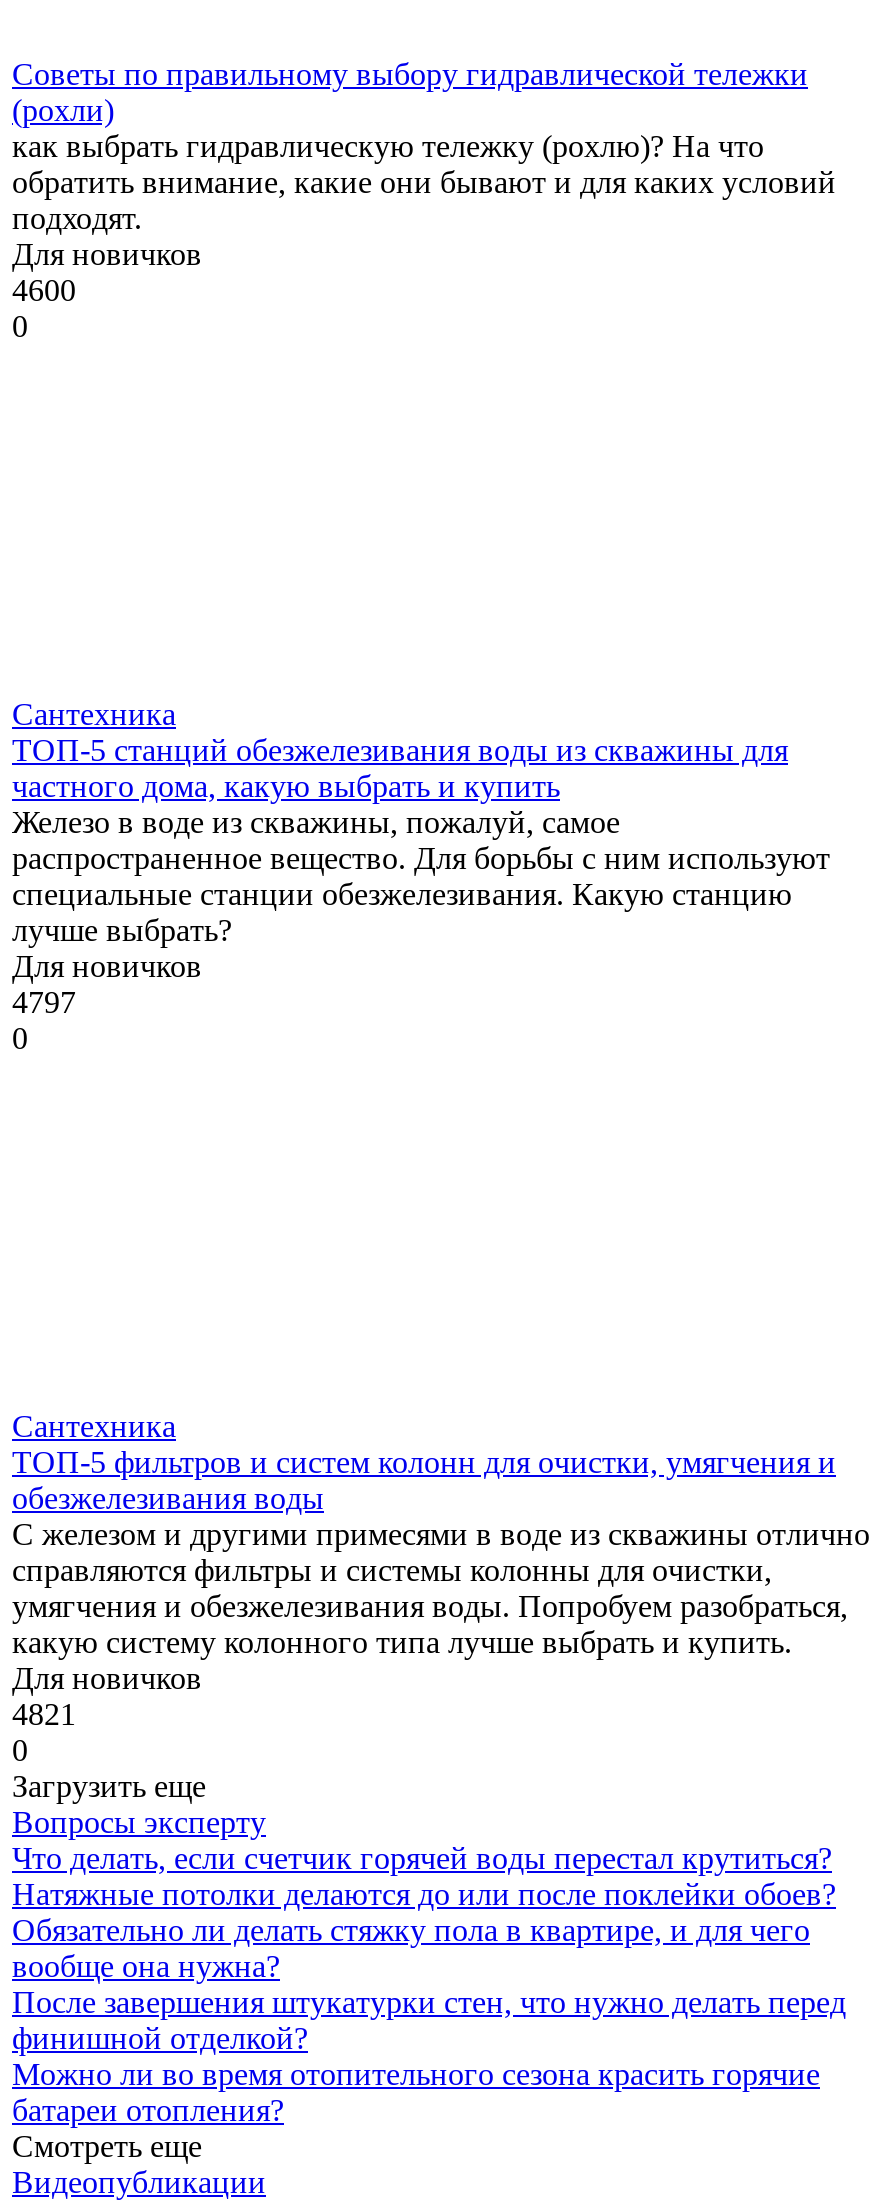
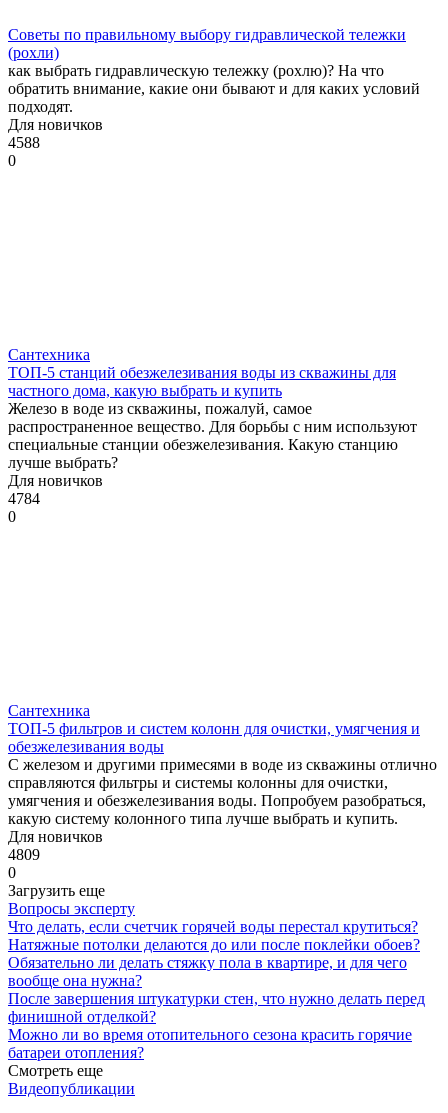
- 4600
+ 4588

- 4797
+ 4784

- 4821
+ 4809
